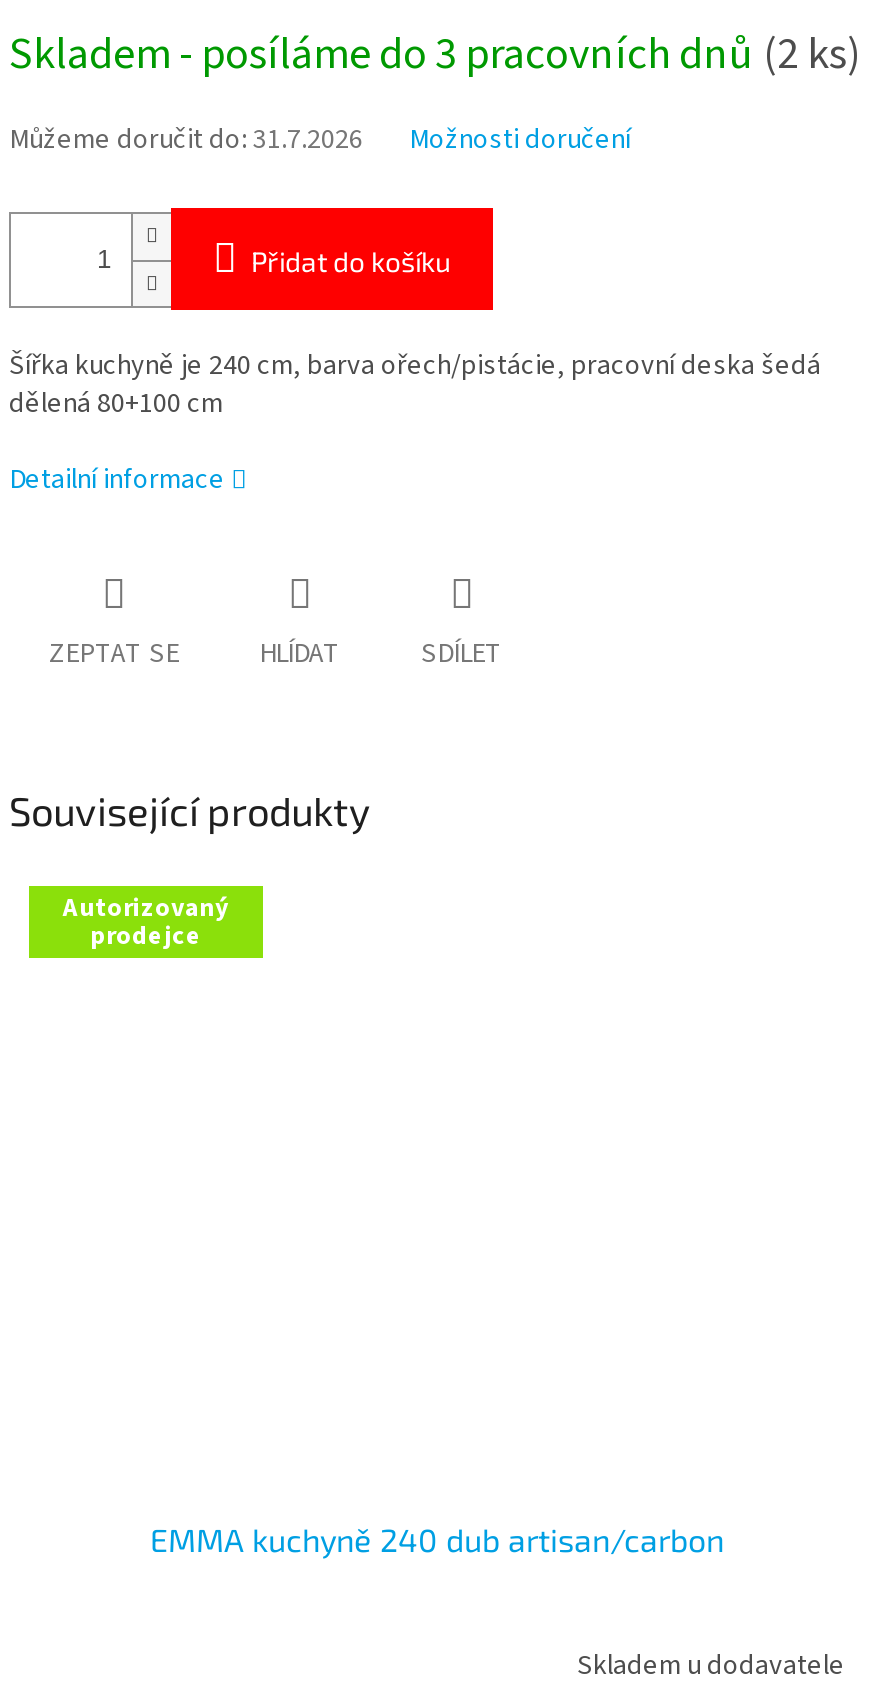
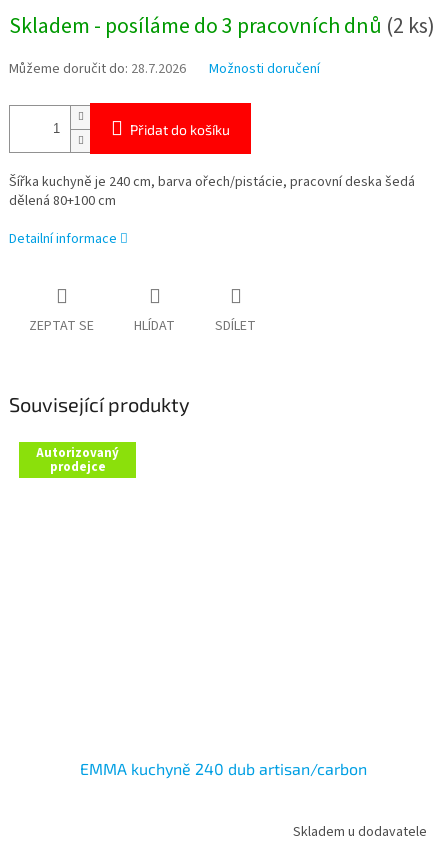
- Můžeme doručit do: 31.7.2026
+ Můžeme doručit do: 28.7.2026
